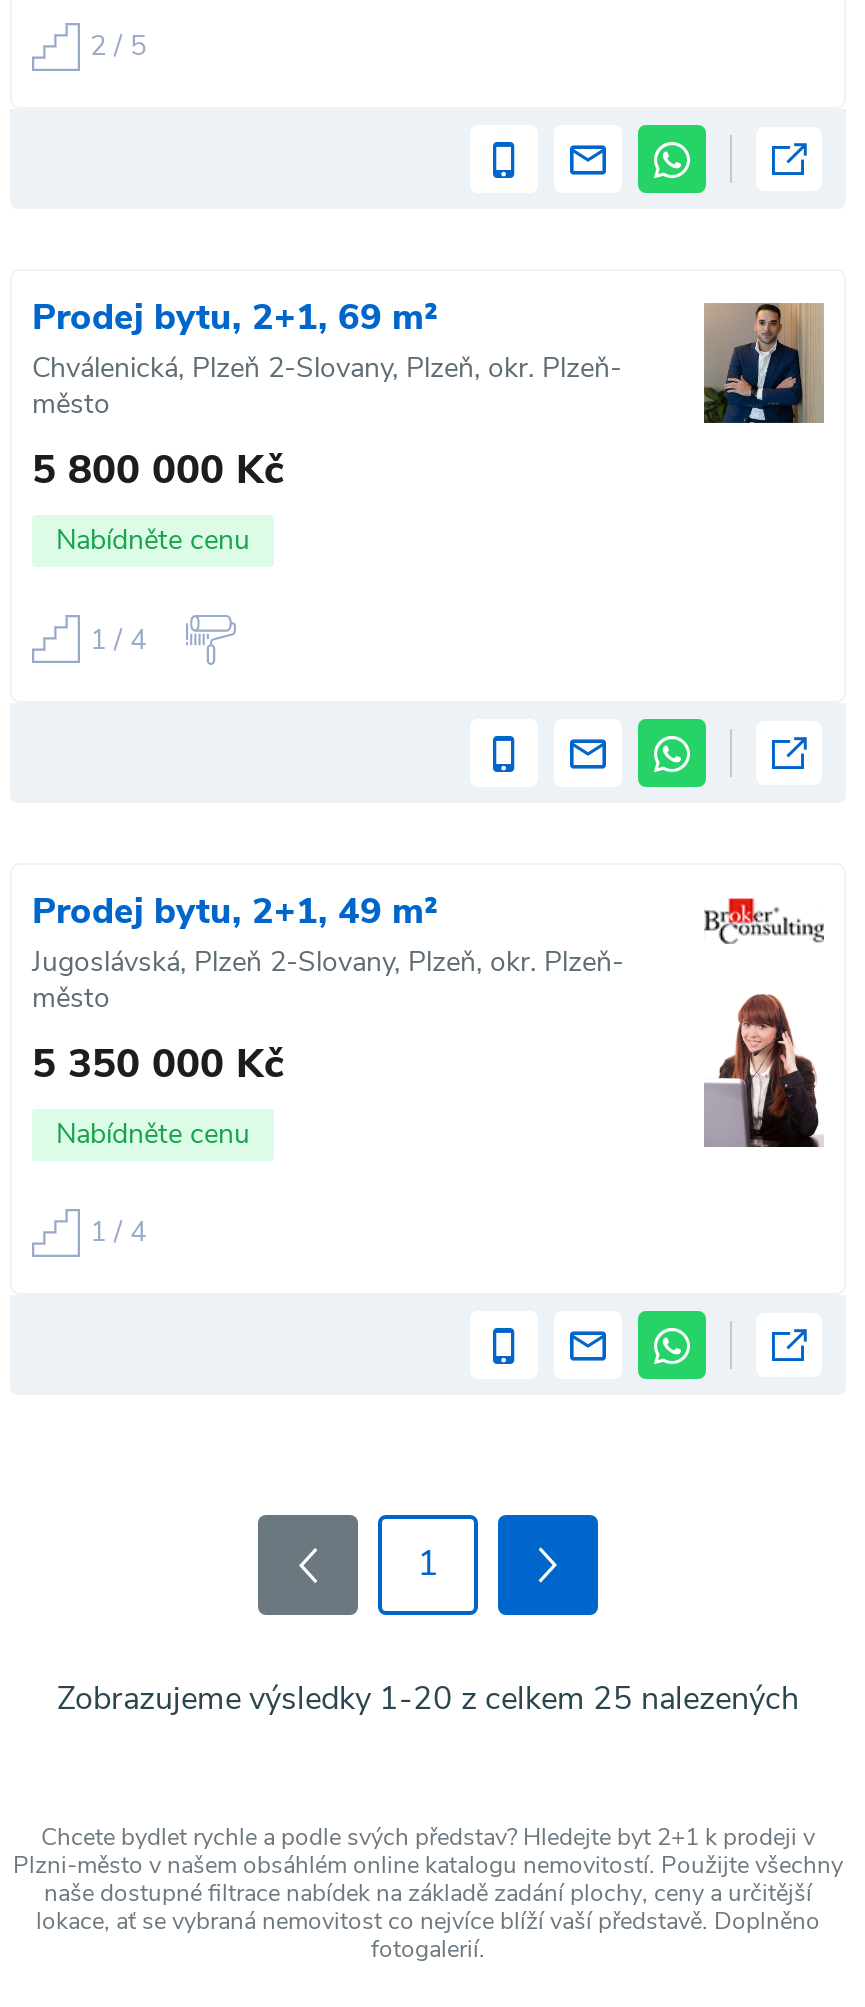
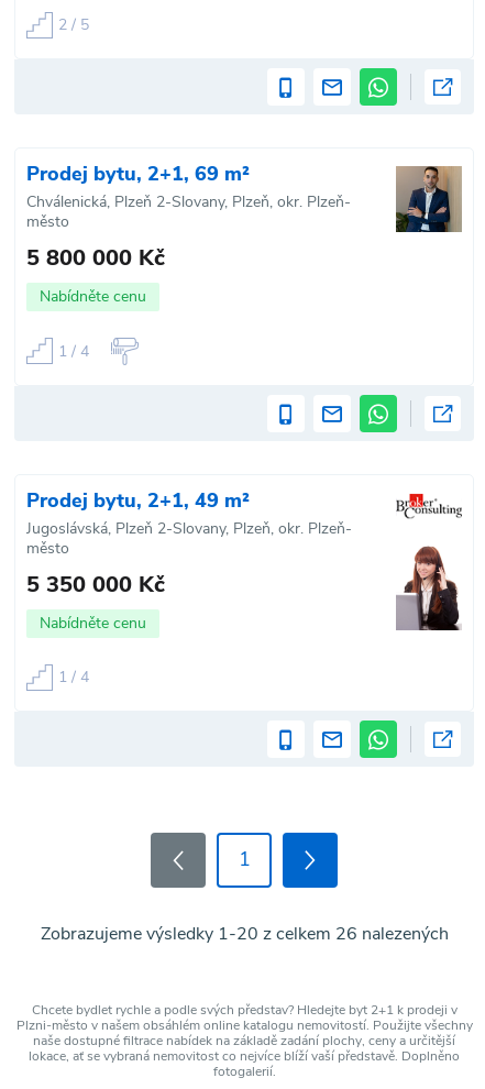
- Zobrazujeme výsledky 1-20 z celkem 25 nalezených
+ Zobrazujeme výsledky 1-20 z celkem 26 nalezených
